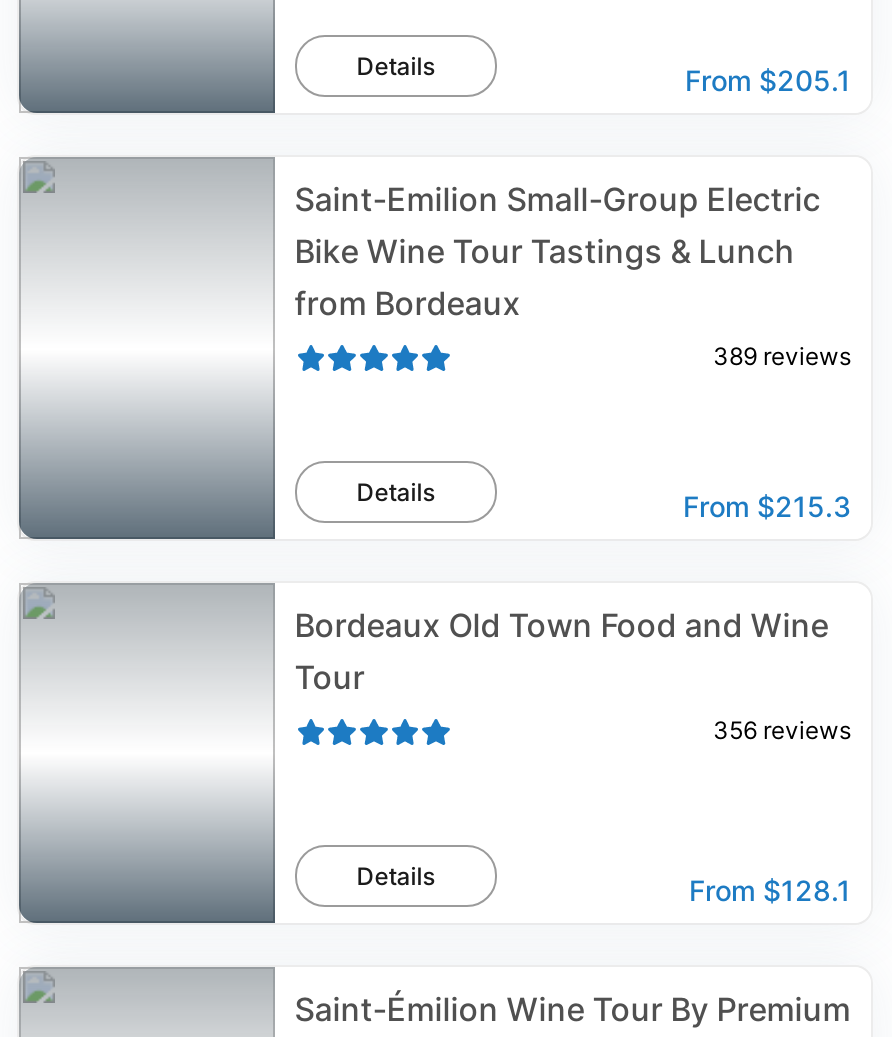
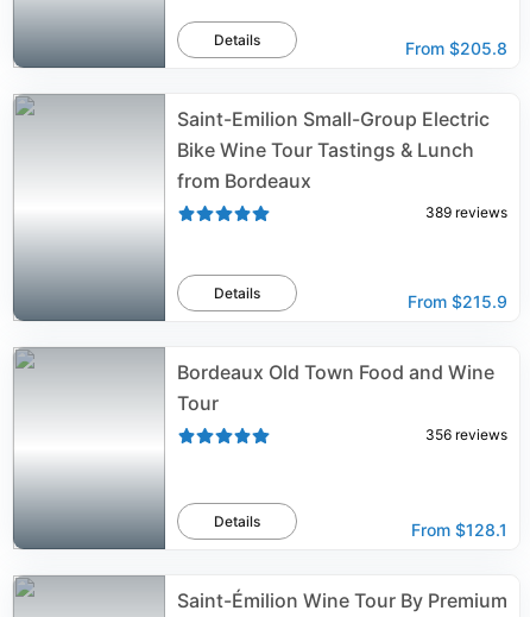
- From $205.1
+ From $205.8

- From $215.3
+ From $215.9
